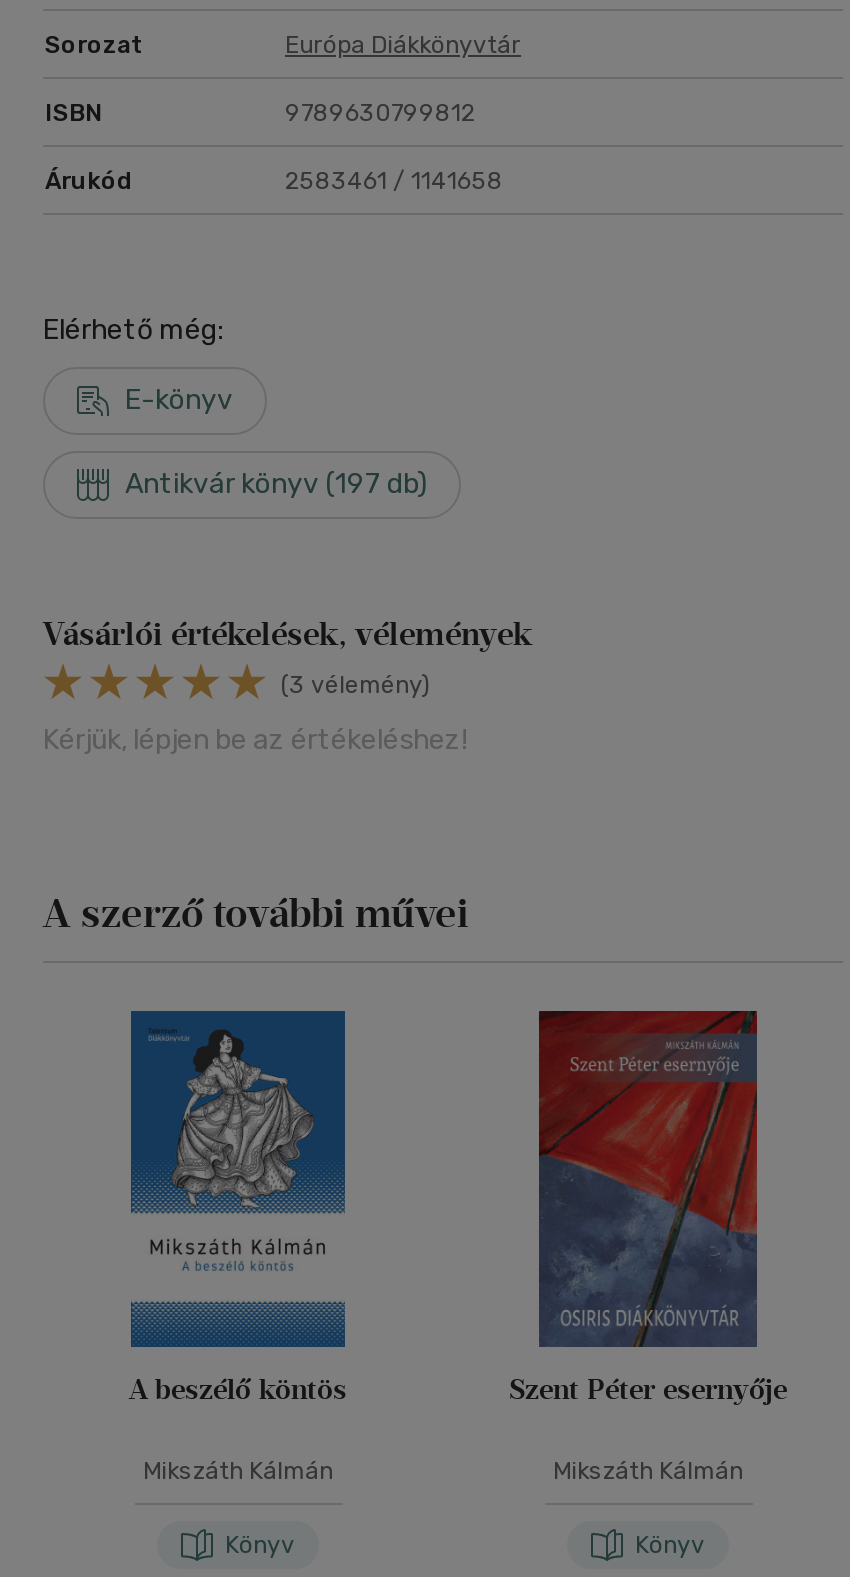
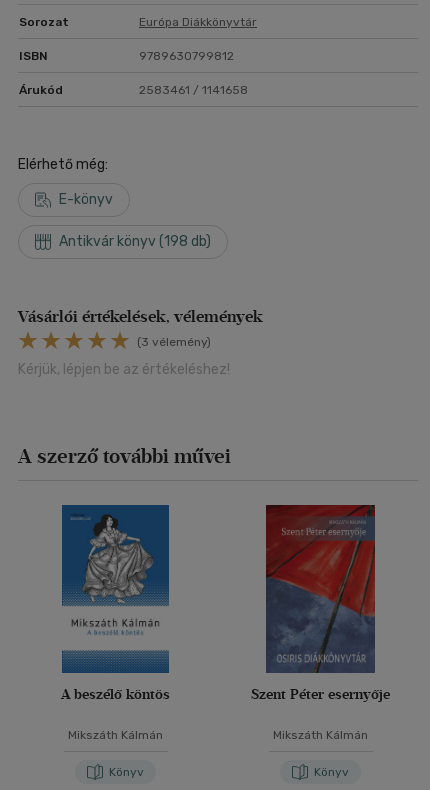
- Antikvár könyv (197 db)
+ Antikvár könyv (198 db)
